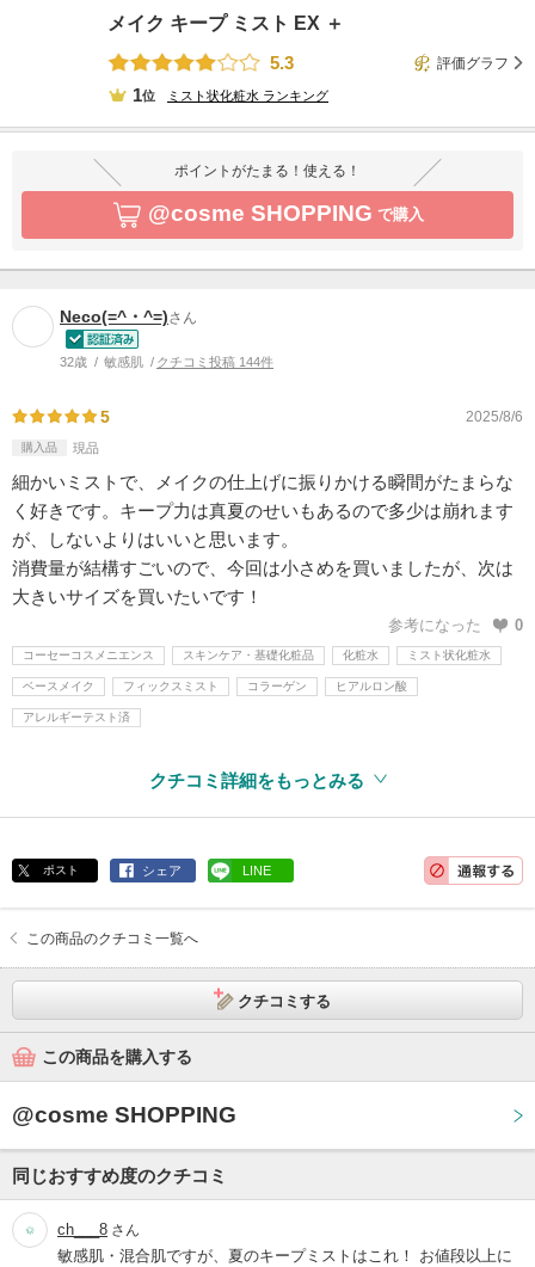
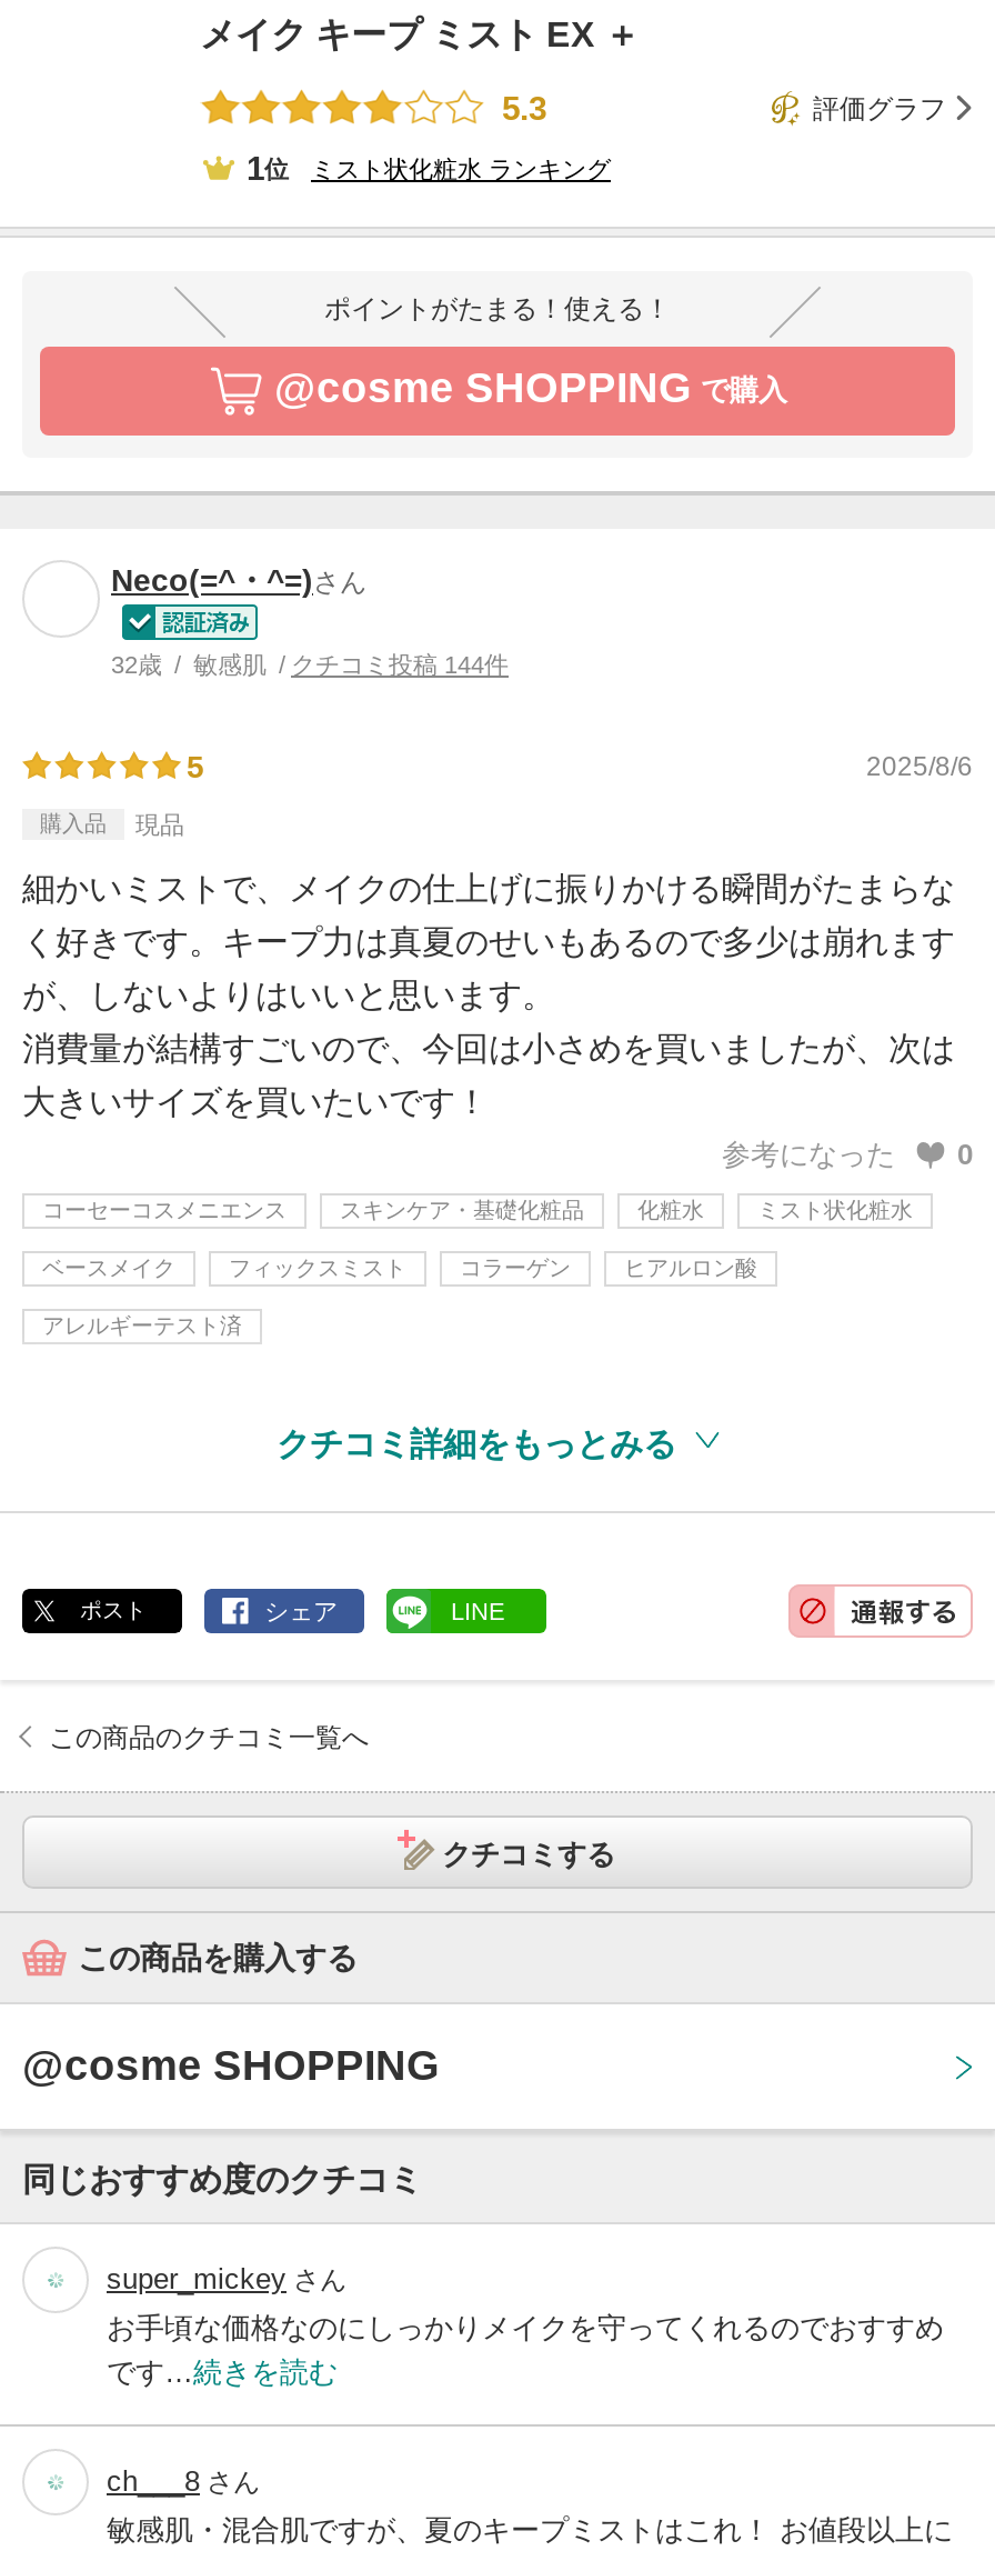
+ super_mickeyさん
+ お手頃な価格なのにしっかりメイクを守ってくれるのでおすすめ
+ です…続きを読む
